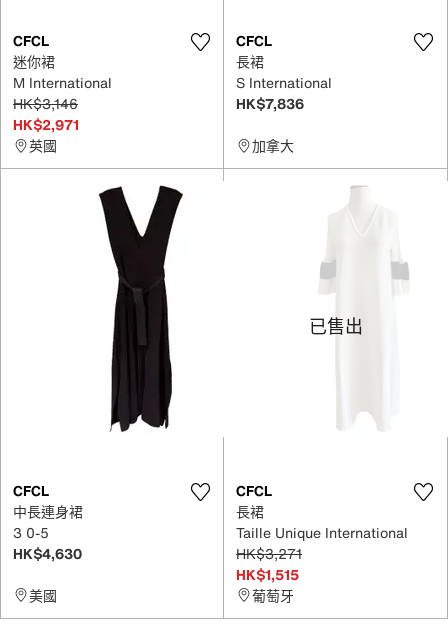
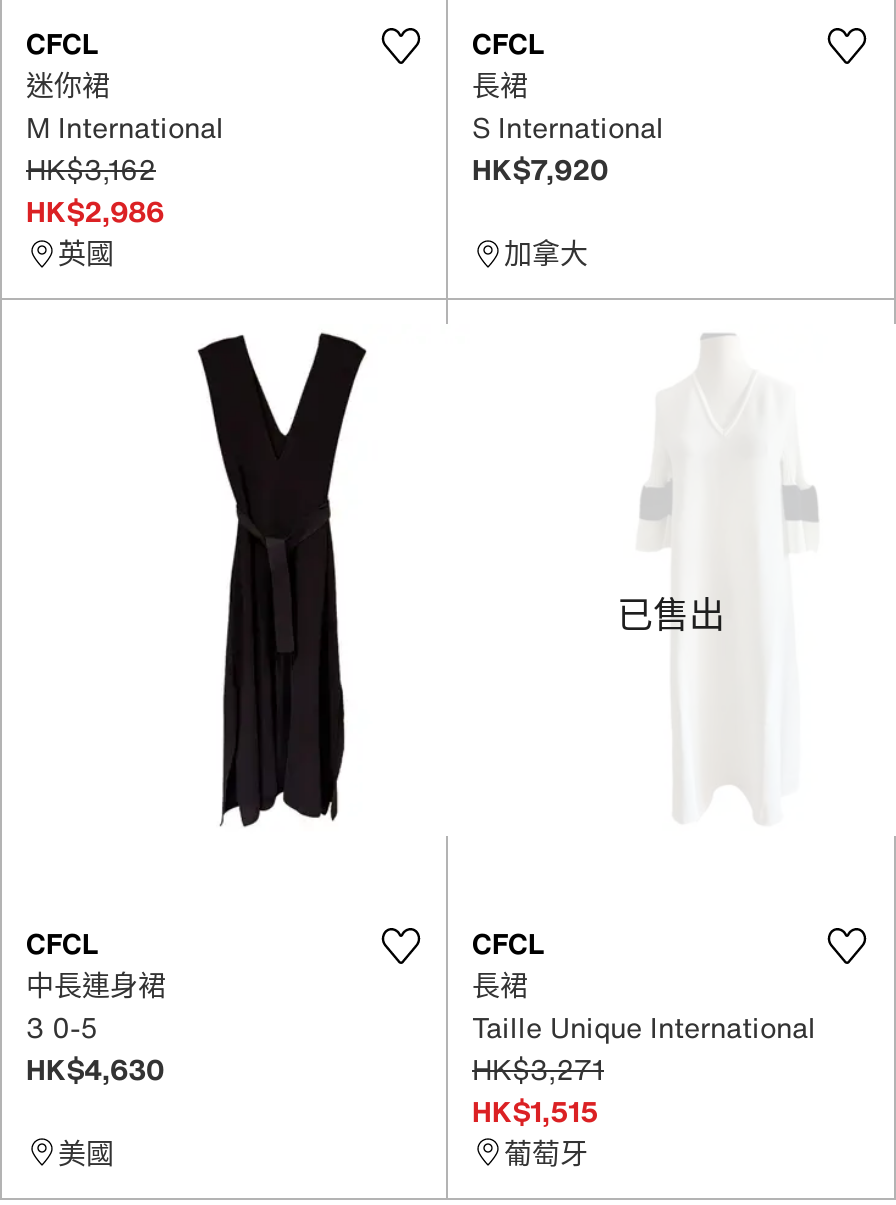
- HK$3,146
- HK$2,971
+ HK$3,162
+ HK$2,986

- HK$7,836
+ HK$7,920
